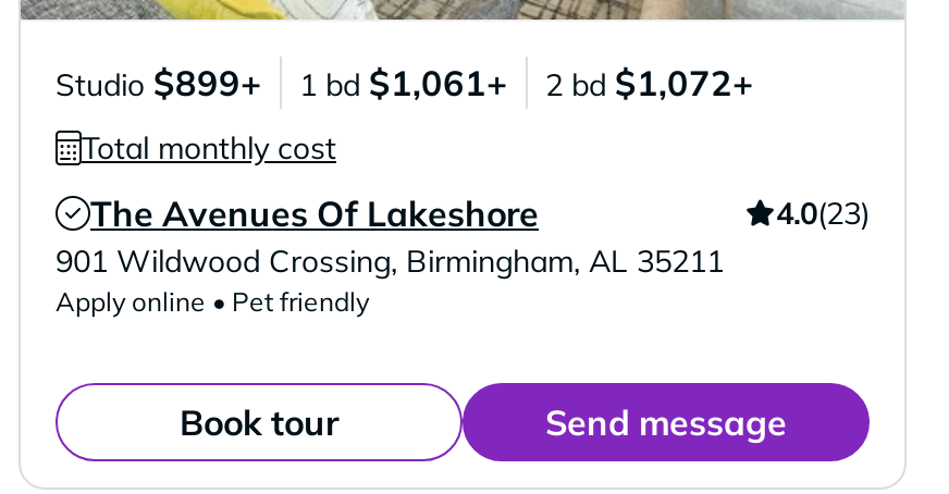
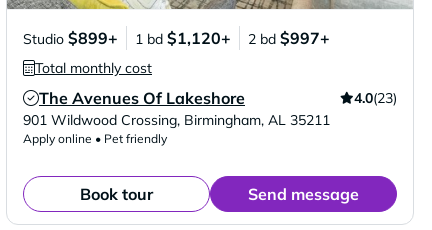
- 1 bd $1,061+
+ 1 bd $1,120+

- 2 bd $1,072+
+ 2 bd $997+
